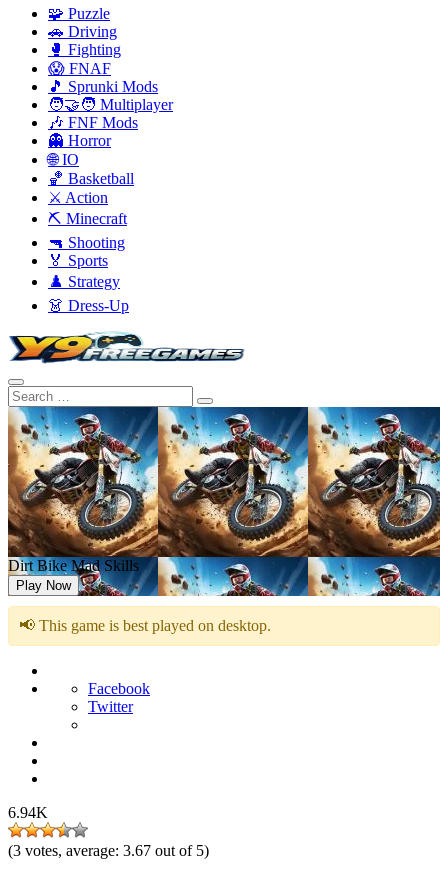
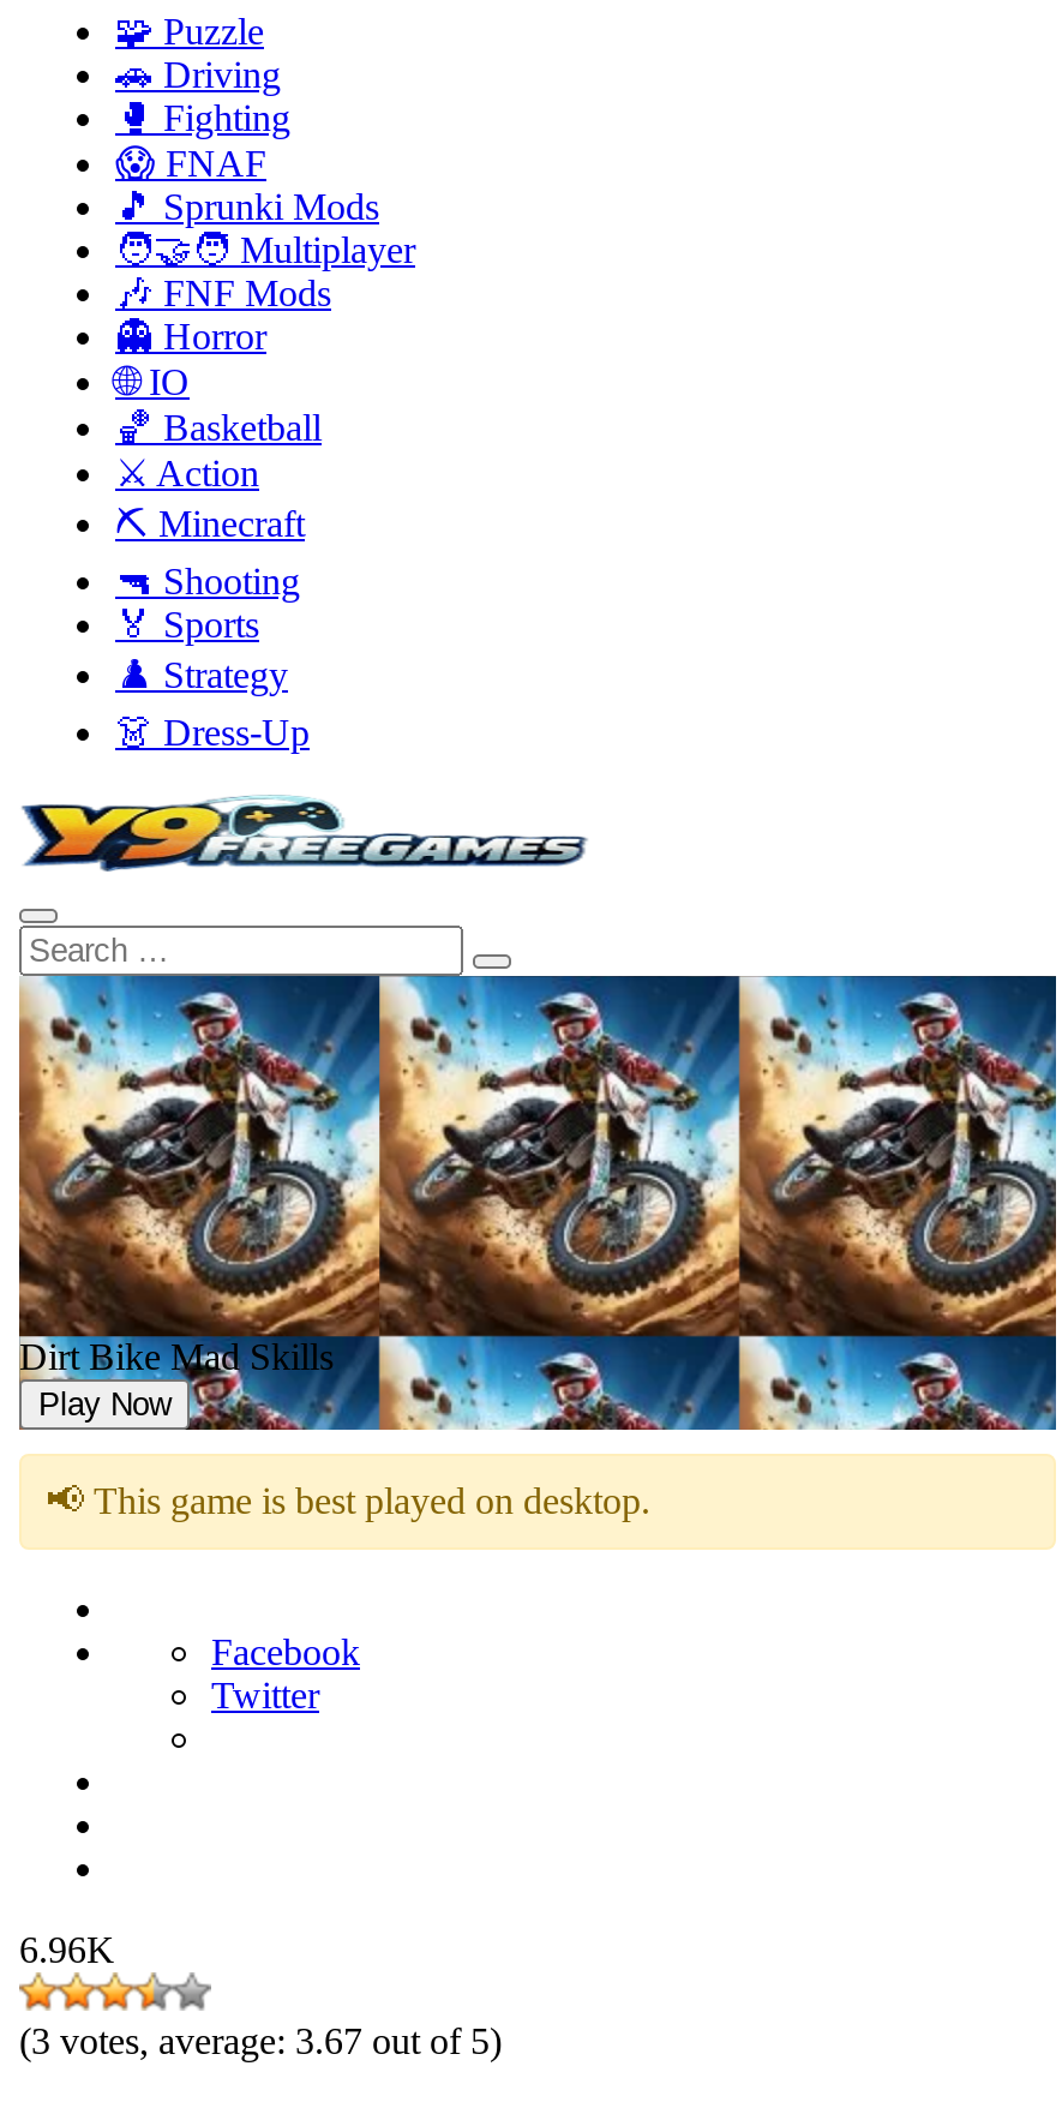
- 6.94K
+ 6.96K
